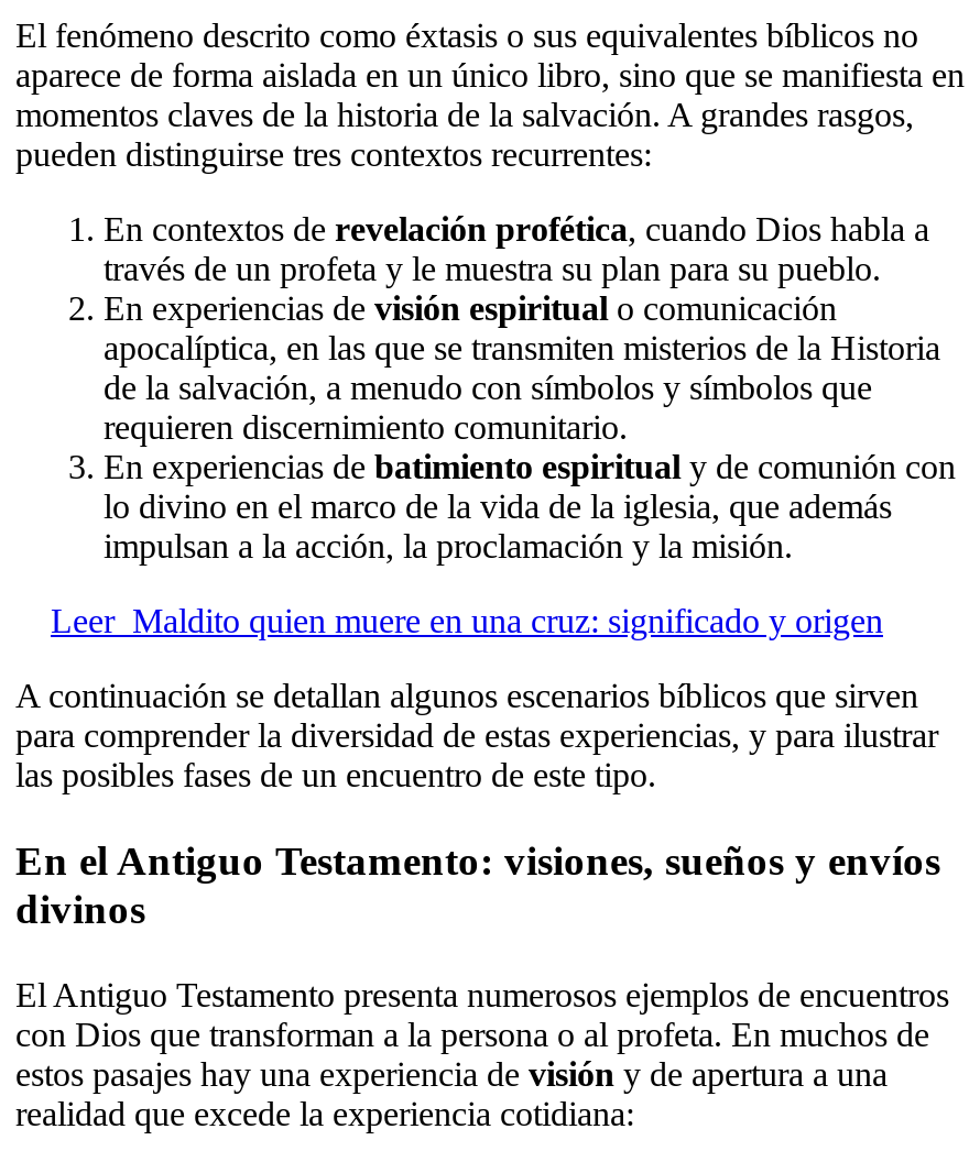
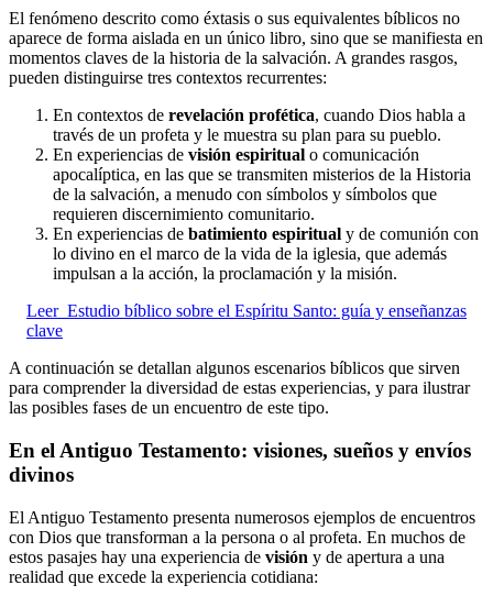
- Leer Maldito quien muere en una cruz: significado y origen
+ Leer Estudio bíblico sobre el Espíritu Santo: guía y enseñanzas
+ clave
